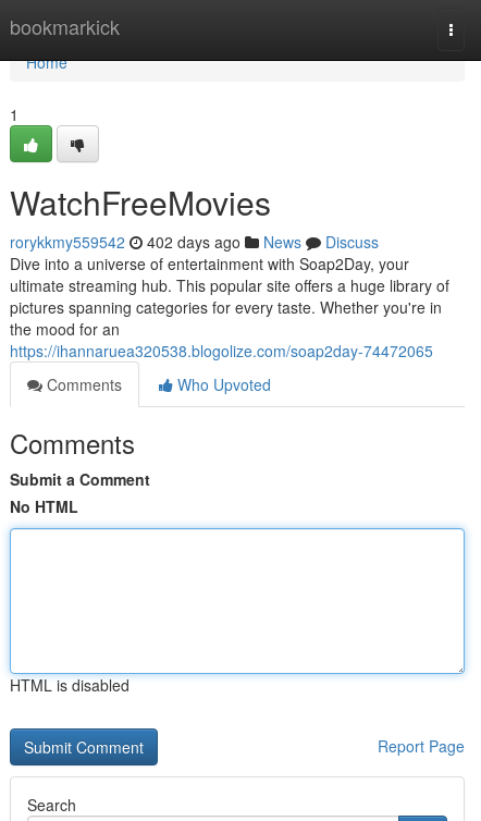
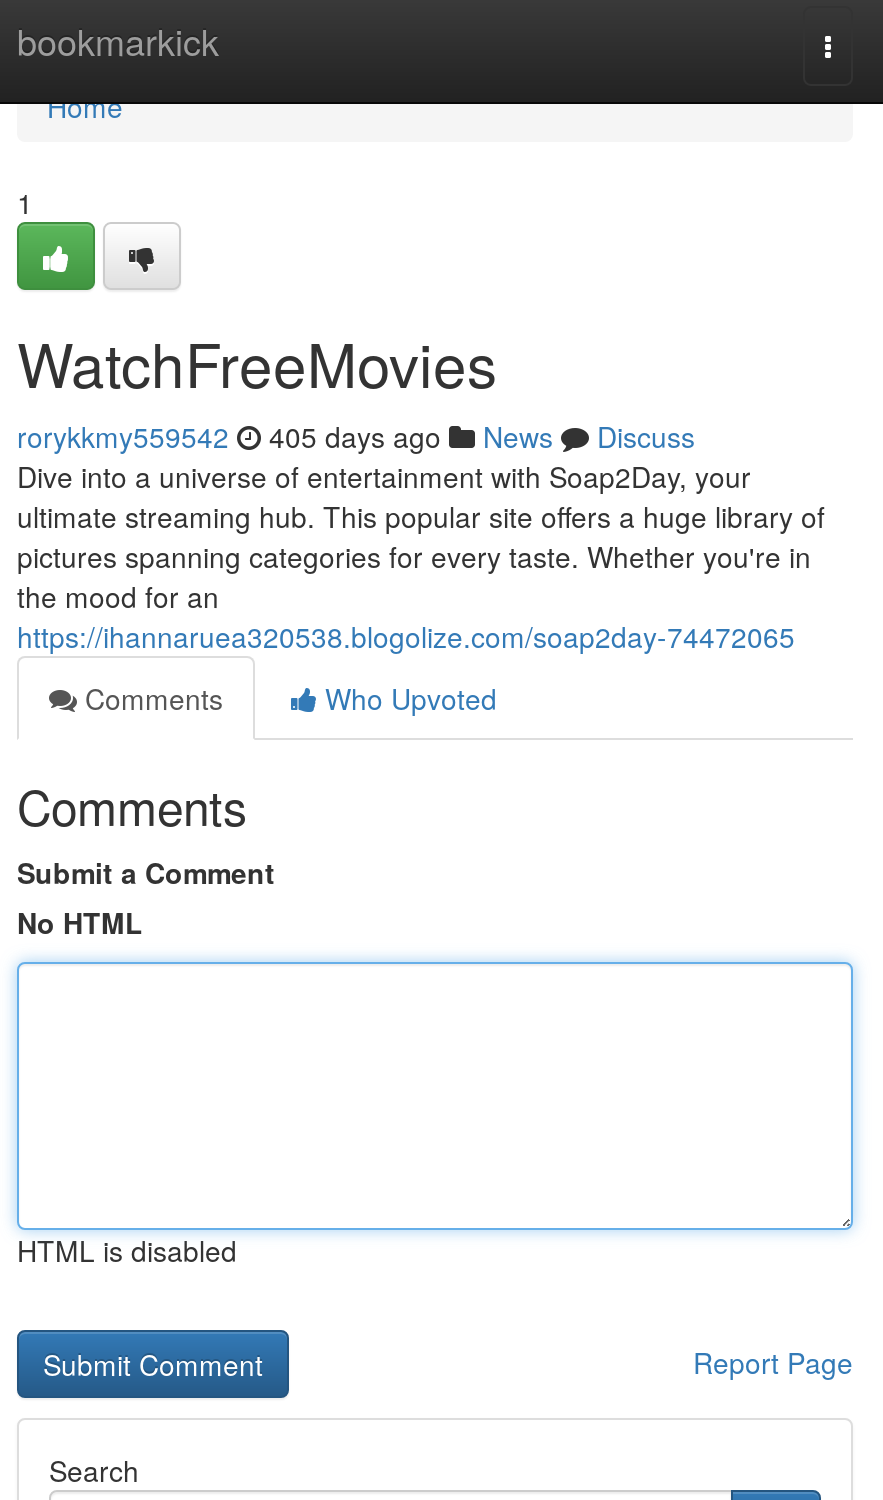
- rorykkmy559542 402 days ago News Discuss
+ rorykkmy559542 405 days ago News Discuss
